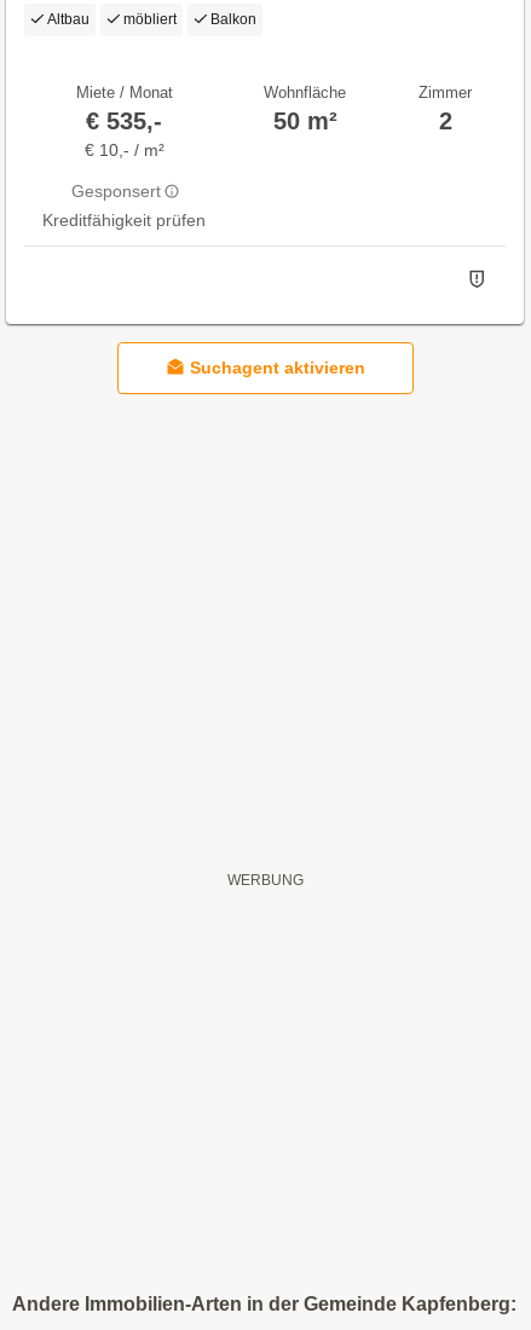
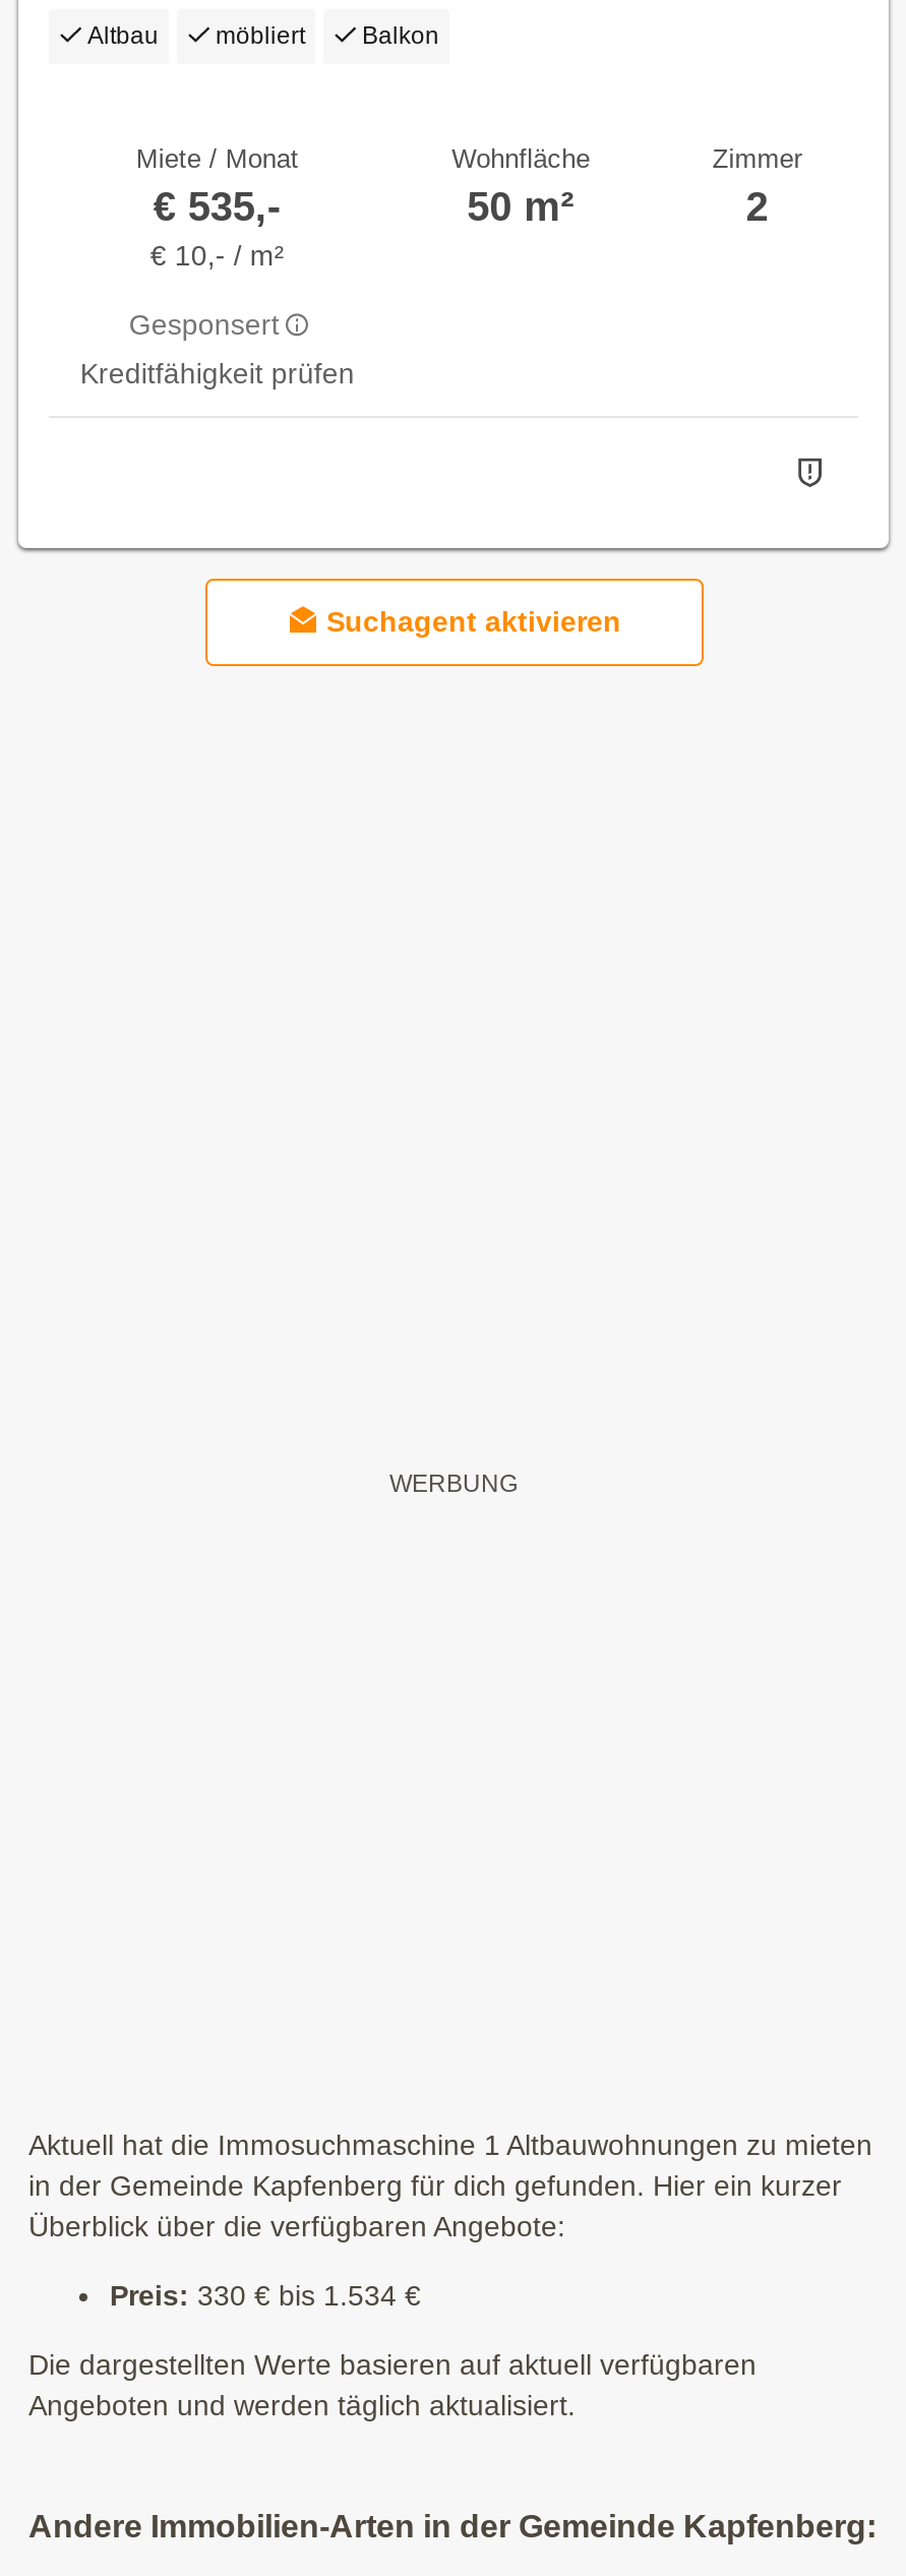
+ Aktuell hat die Immosuchmaschine 1 Altbauwohnungen zu mieten
+ in der Gemeinde Kapfenberg für dich gefunden. Hier ein kurzer
+ Überblick über die verfügbaren Angebote:
+ Preis: 330 € bis 1.534 €
+ Die dargestellten Werte basieren auf aktuell verfügbaren
+ Angeboten und werden täglich aktualisiert.
